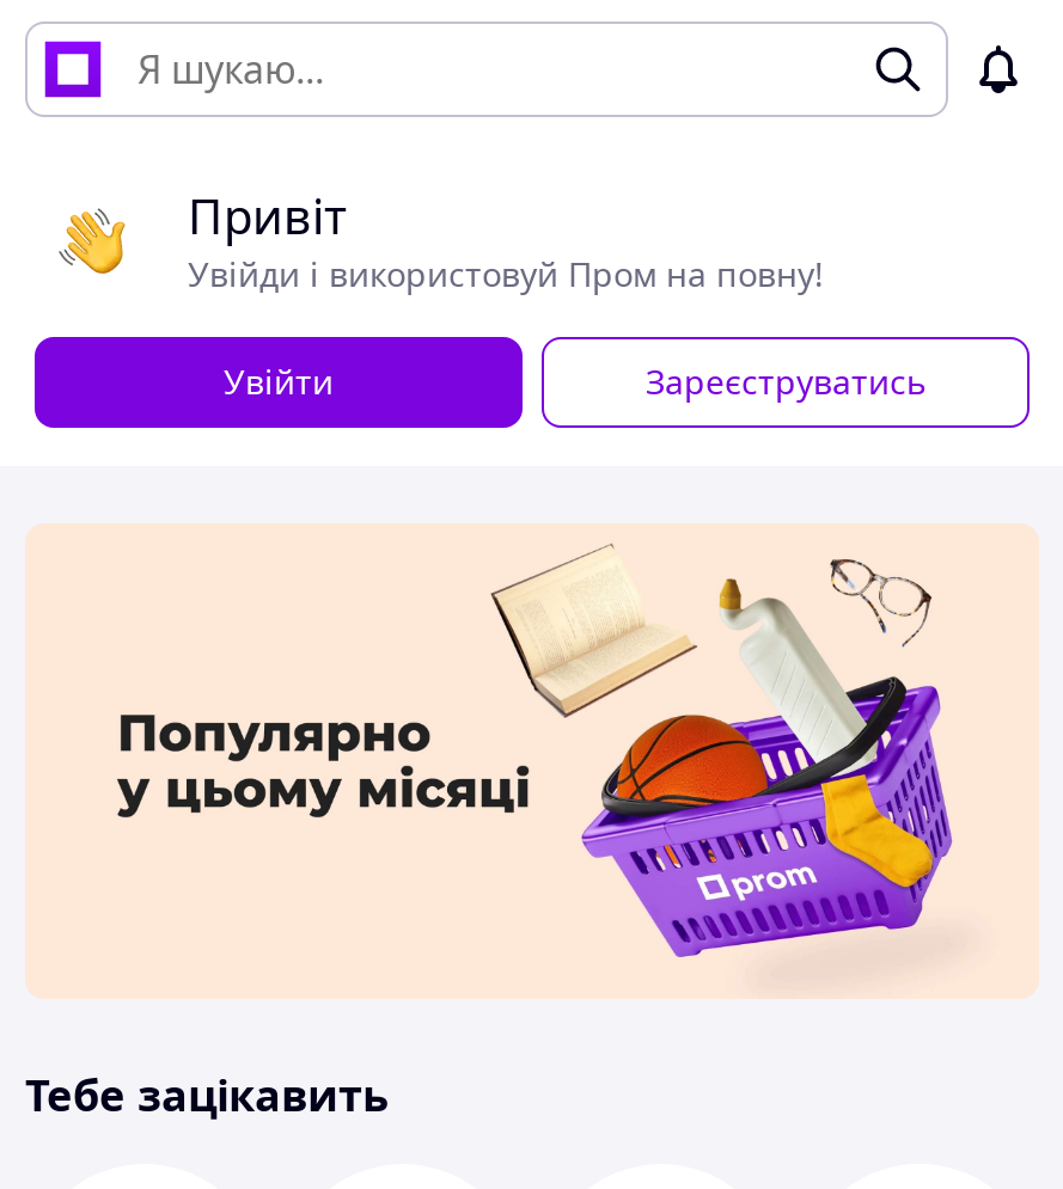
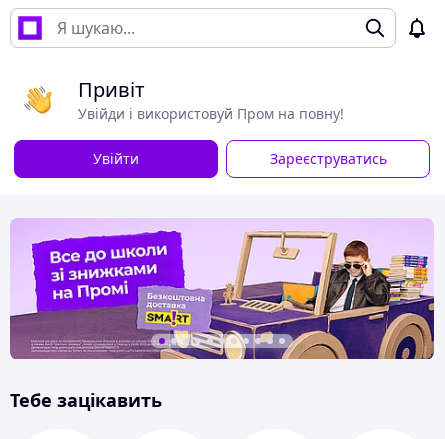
- [image]
+ [image]
